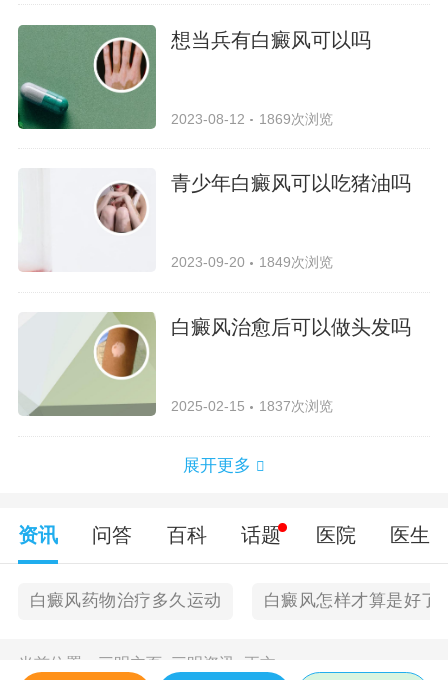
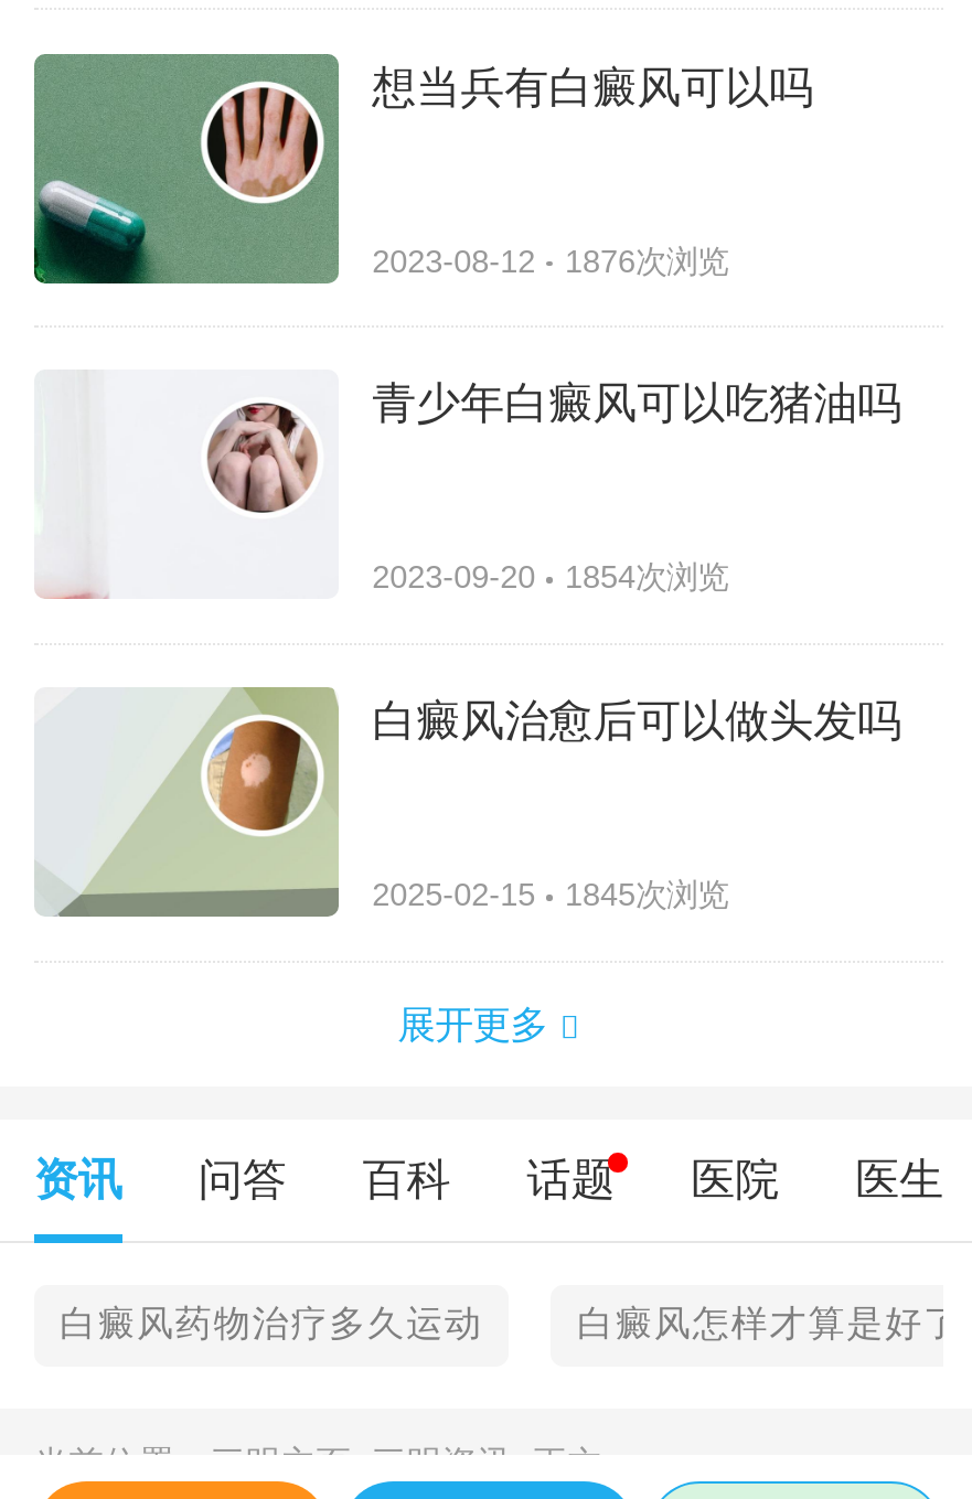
- 2023-08-12 1869次浏览
+ 2023-08-12 1876次浏览

- 2023-09-20 1849次浏览
+ 2023-09-20 1854次浏览

- 2025-02-15 1837次浏览
+ 2025-02-15 1845次浏览
